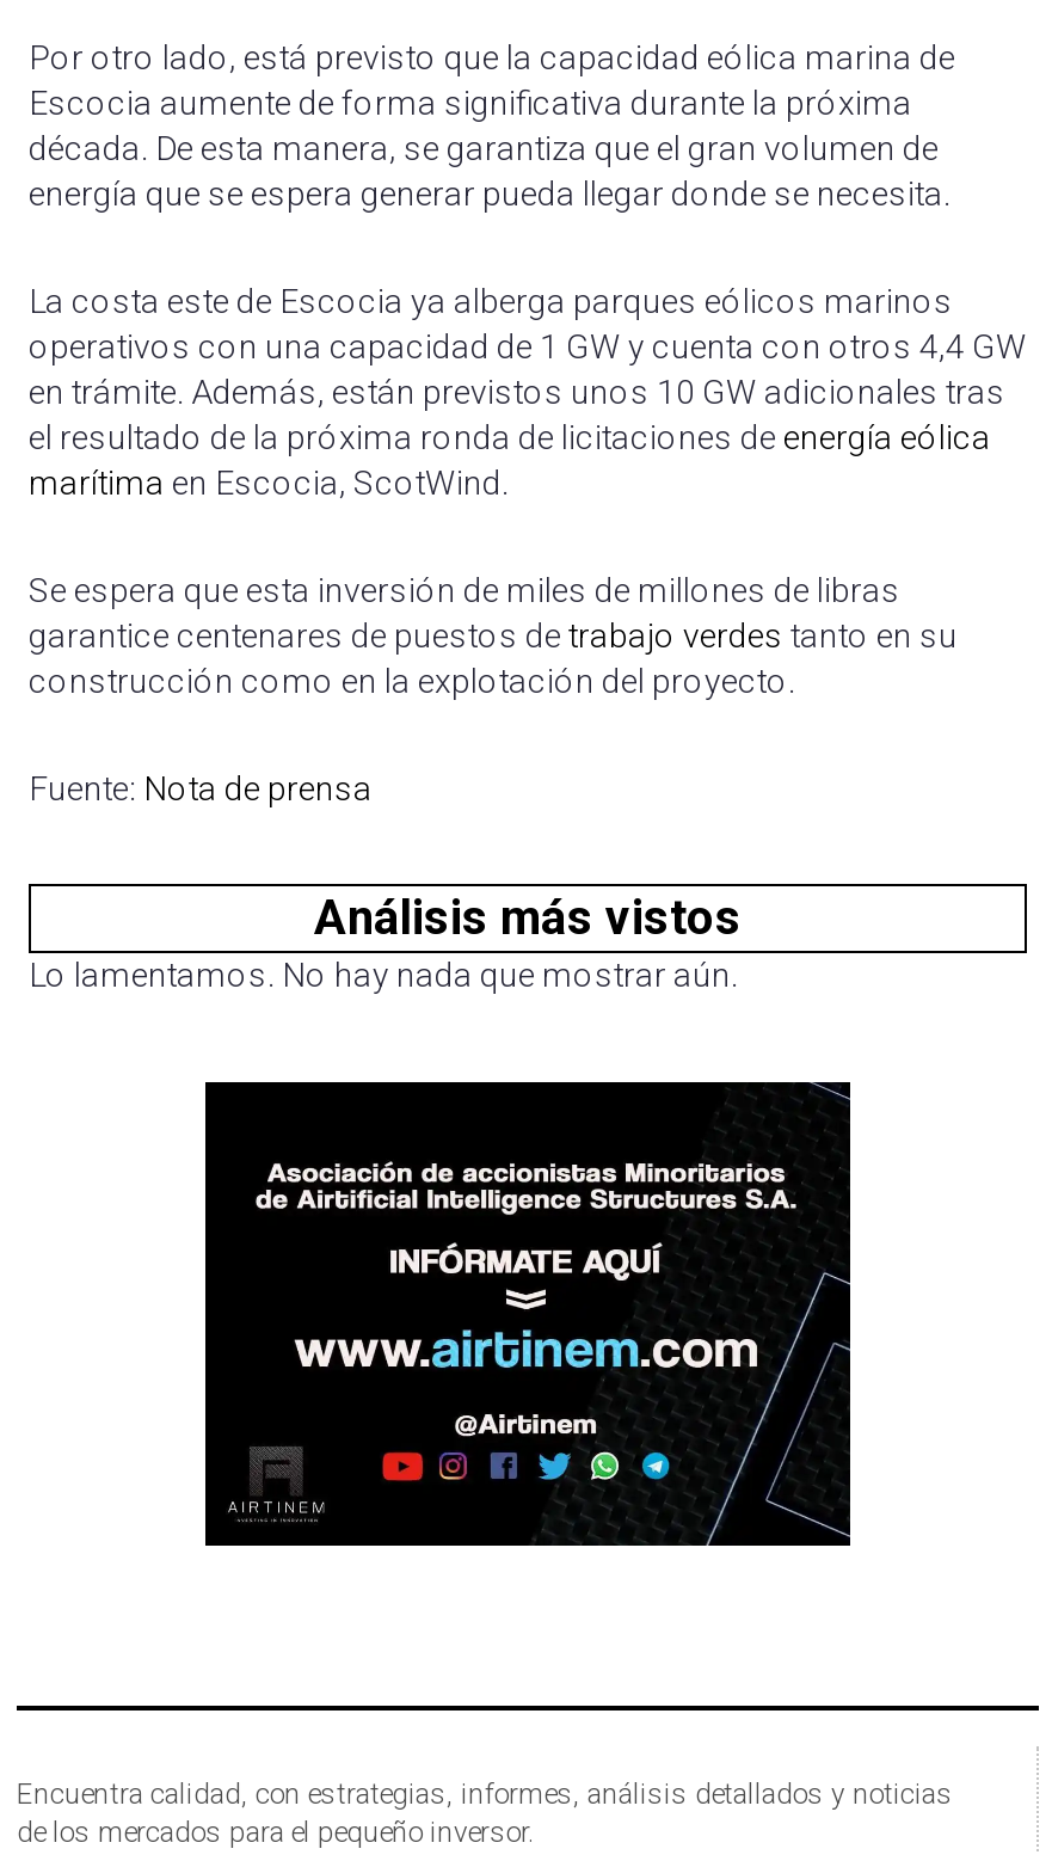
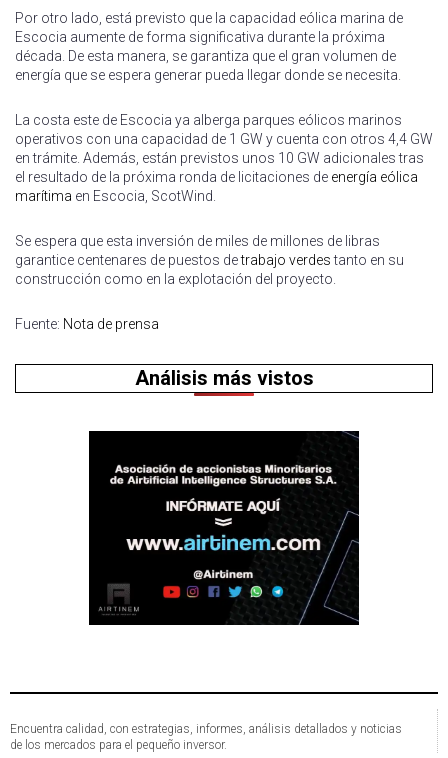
- Lo lamentamos. No hay nada que mostrar aún.
